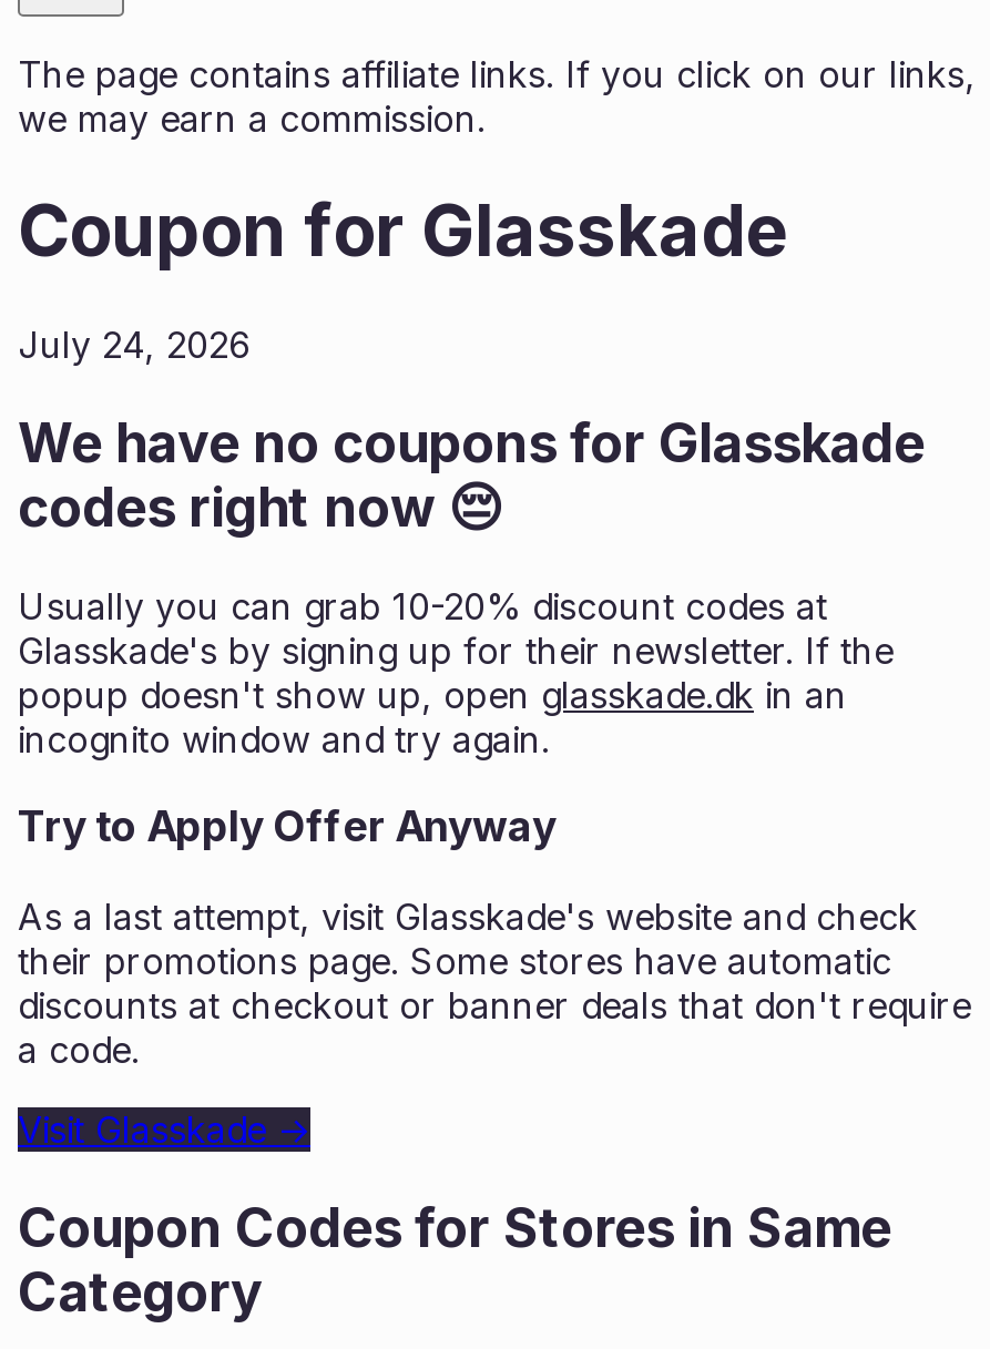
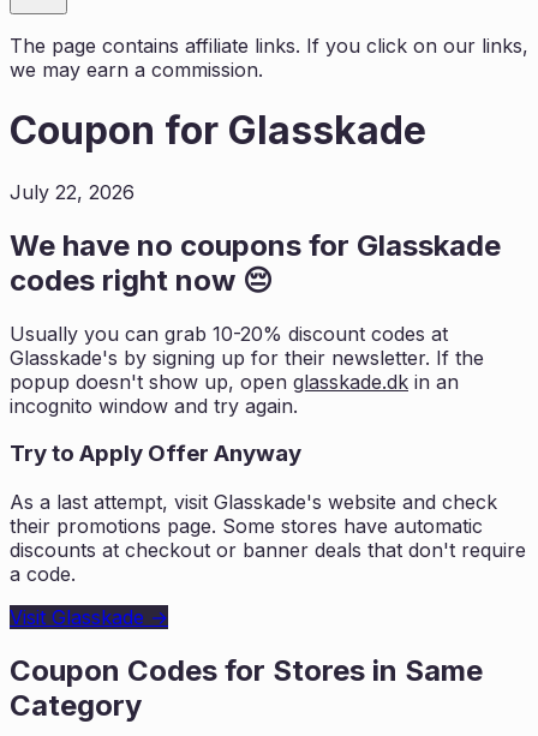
- July 24, 2026
+ July 22, 2026
